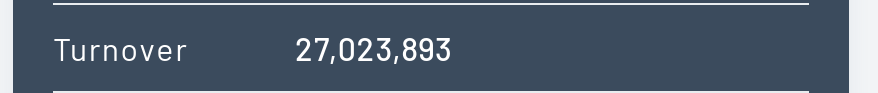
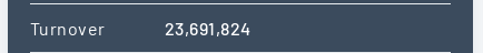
- 27,023,893
+ 23,691,824
